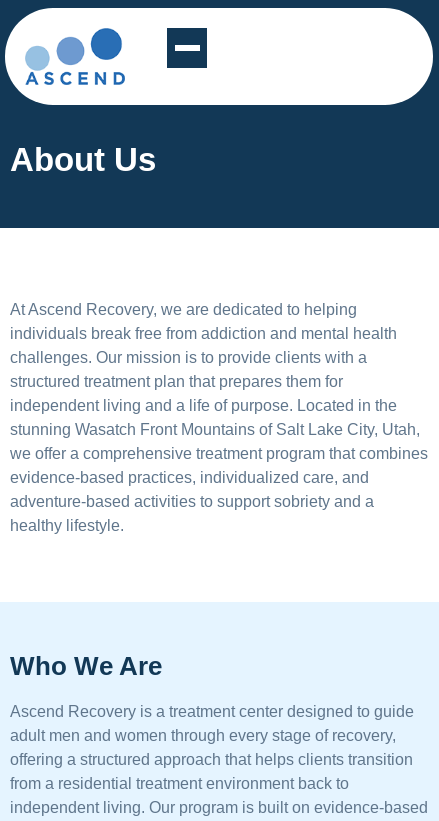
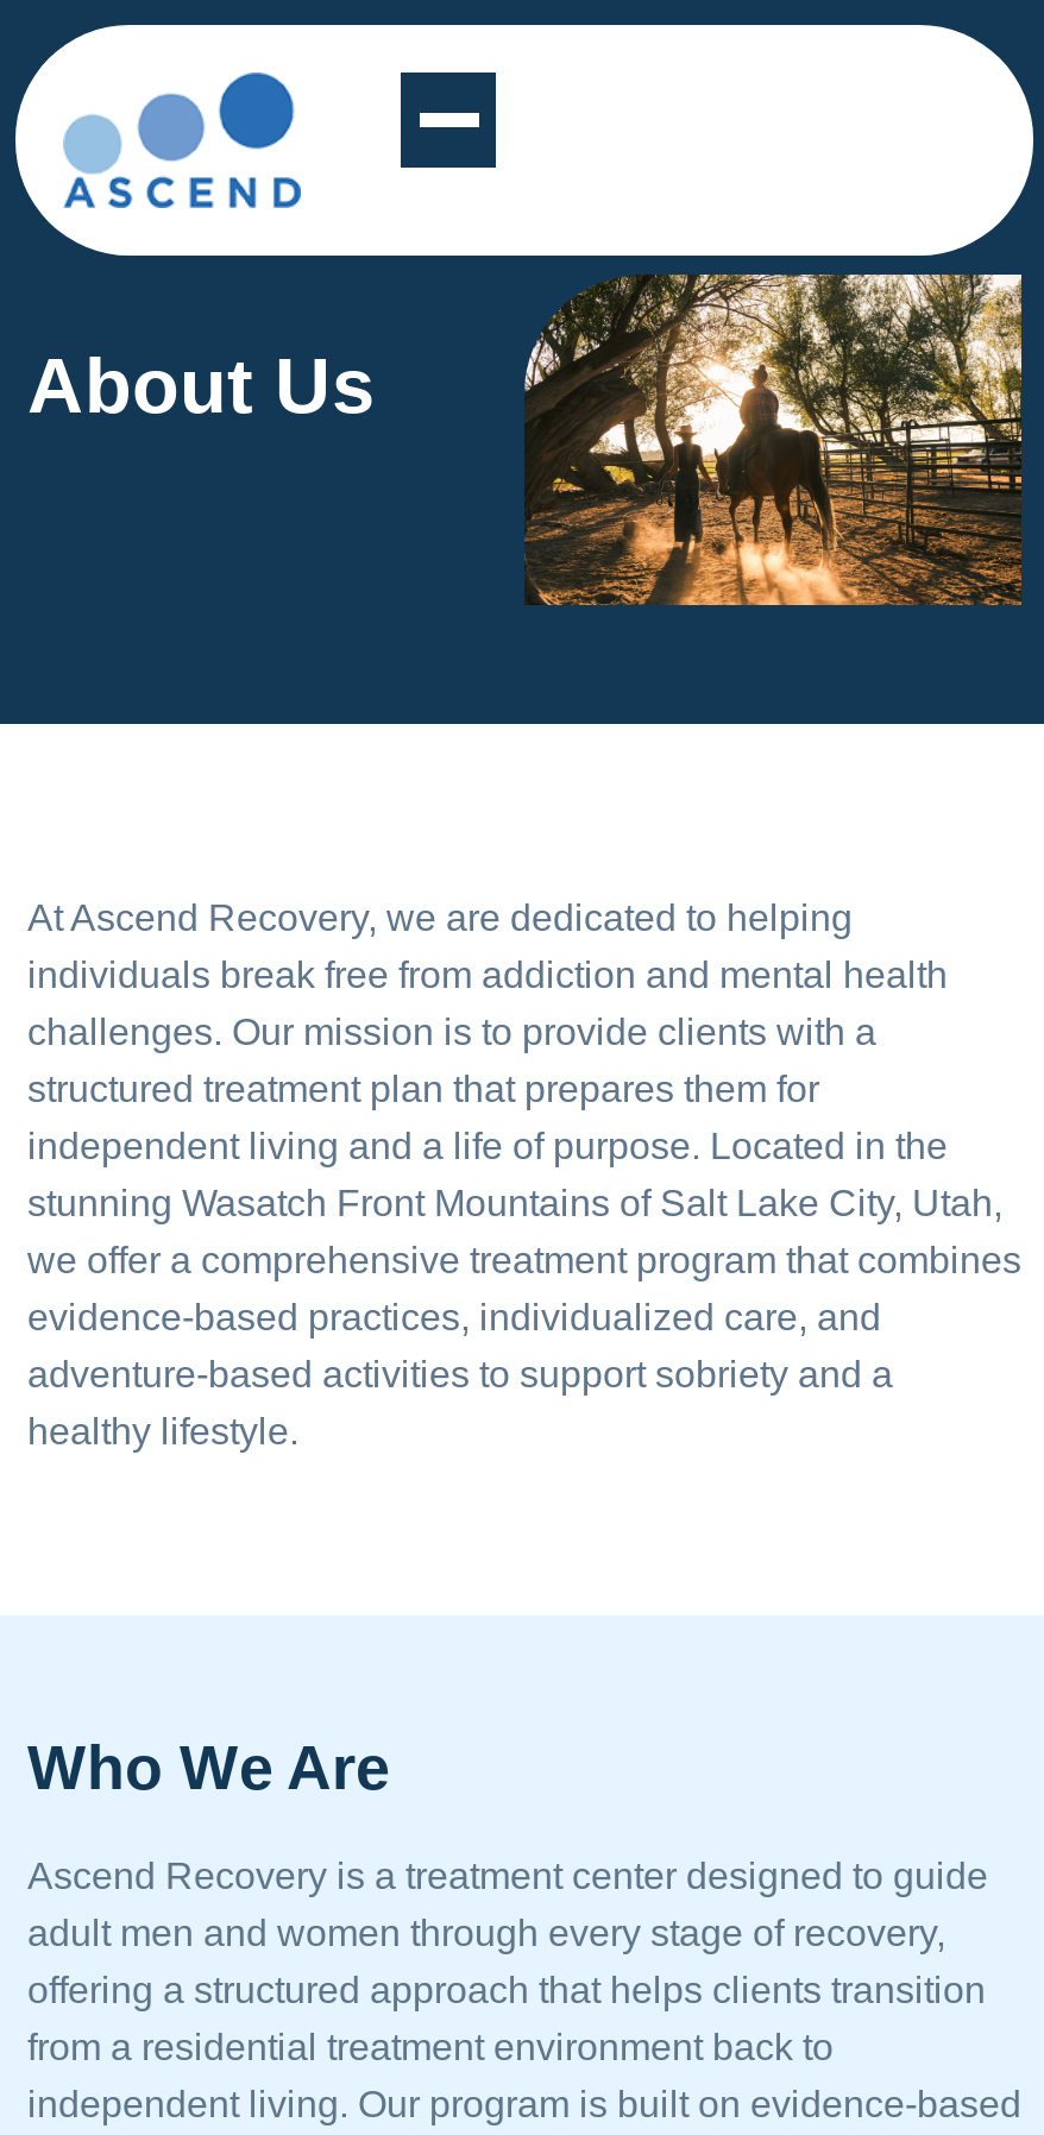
+ [image]
